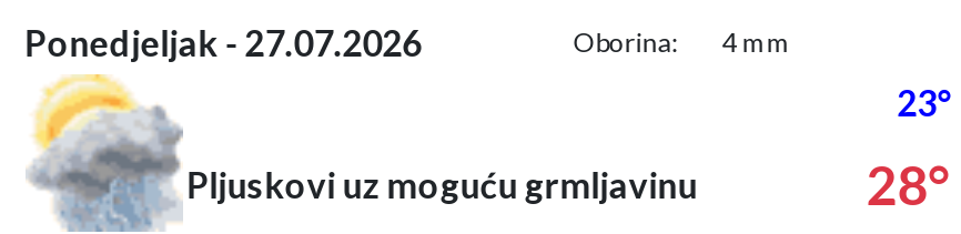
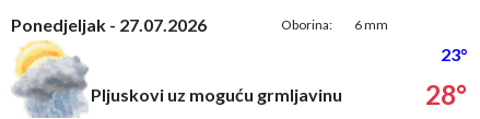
- Oborina: 4 mm
+ Oborina: 6 mm
